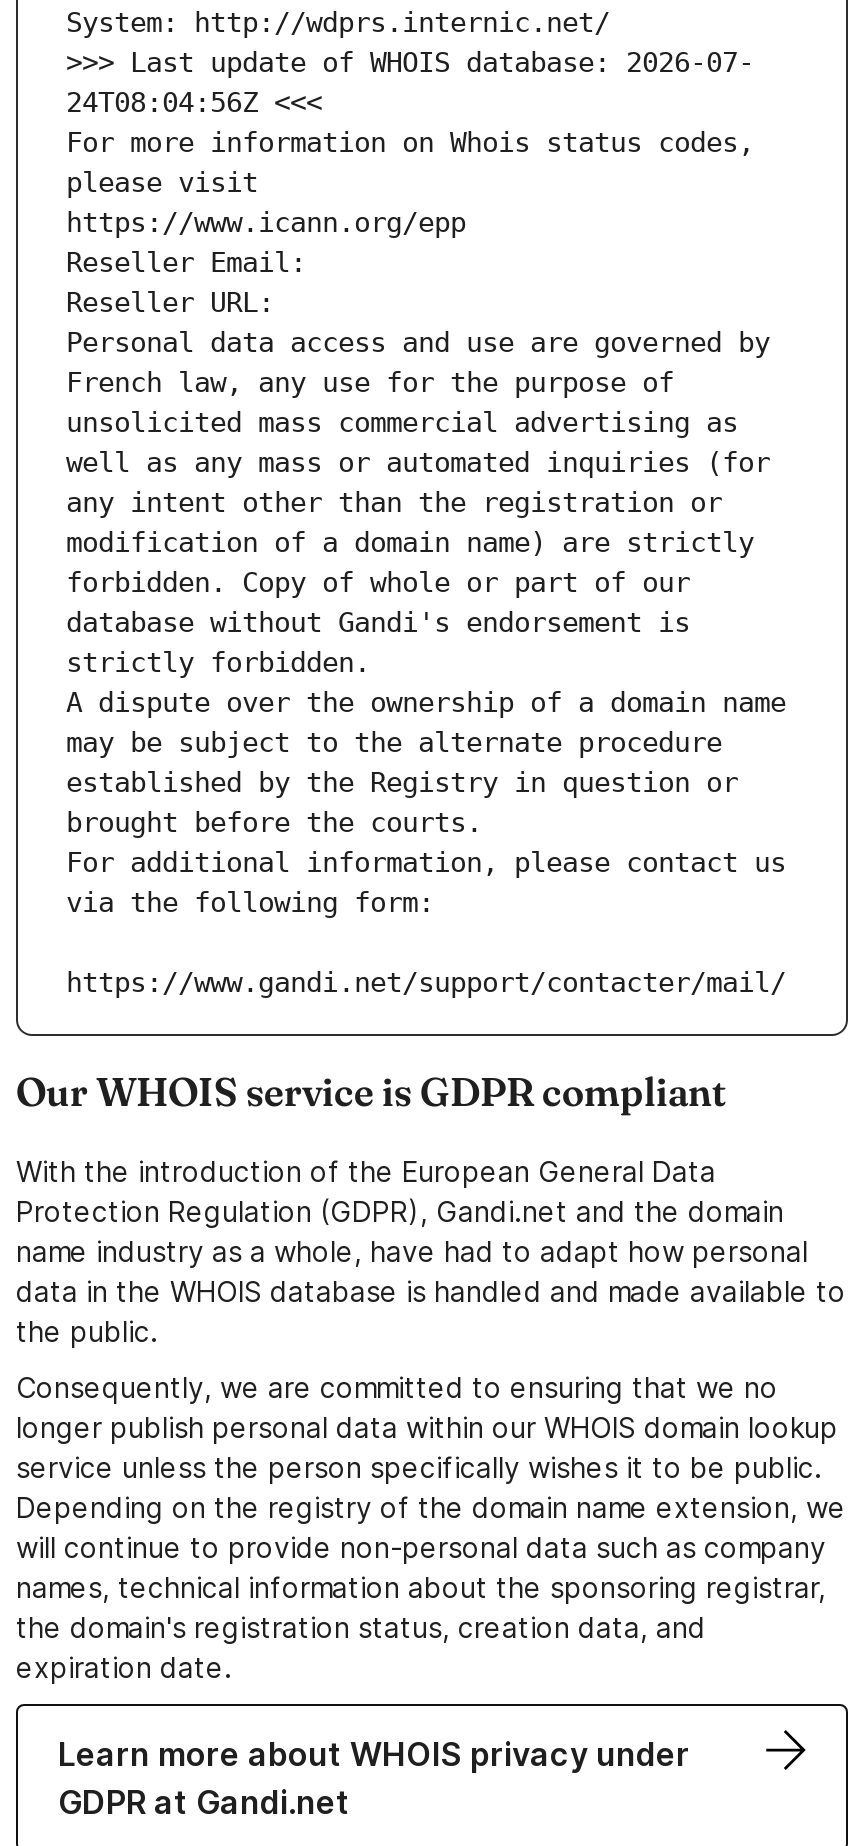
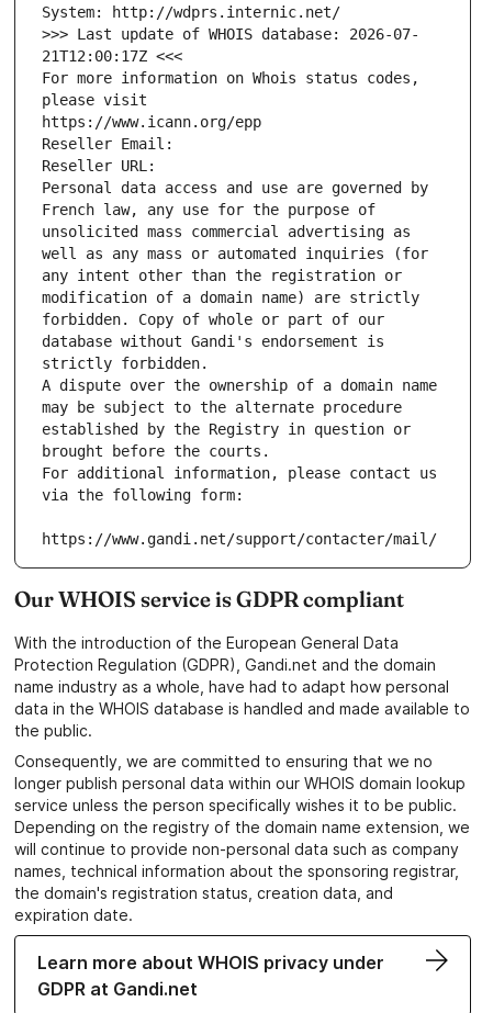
- 24T08:04:56Z <<<
+ 21T12:00:17Z <<<
